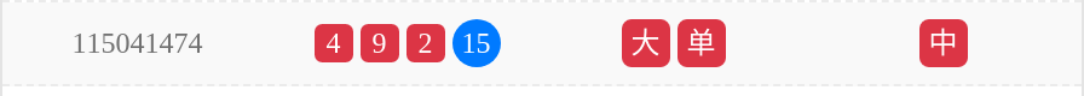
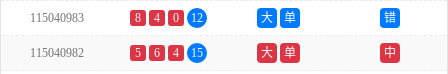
- 115041474
+ 115040983
+ 8

- 9
- 2
+ 0
+ 12
+ 大
+ 单
+ 错
+ 115040982
+ 5
+ 6
+ 4
